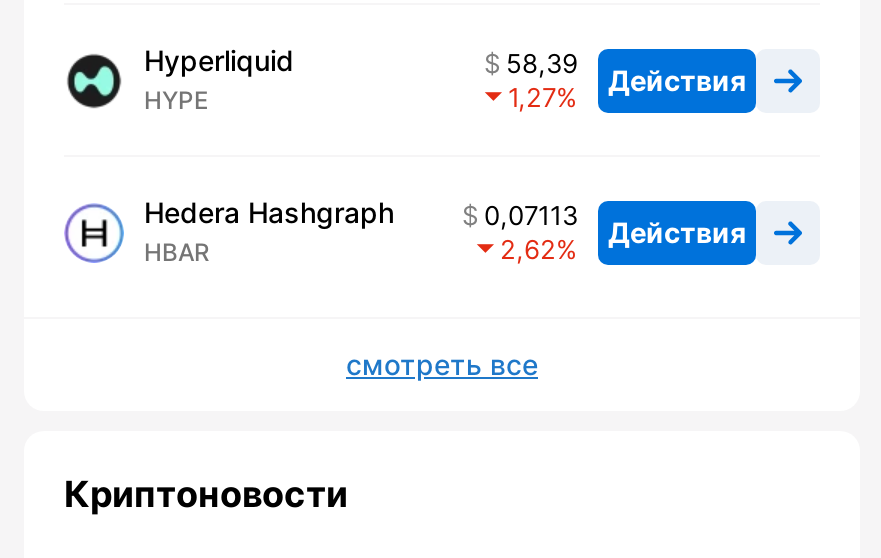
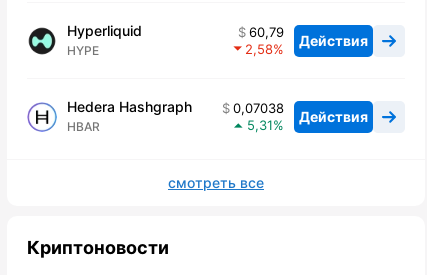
- 58,39 Действия
+ 60,79 Действия

- 1,27
+ 2,58

- 0,07113 Действия
+ 0,07038 Действия

- 2,62
+ 5,31
